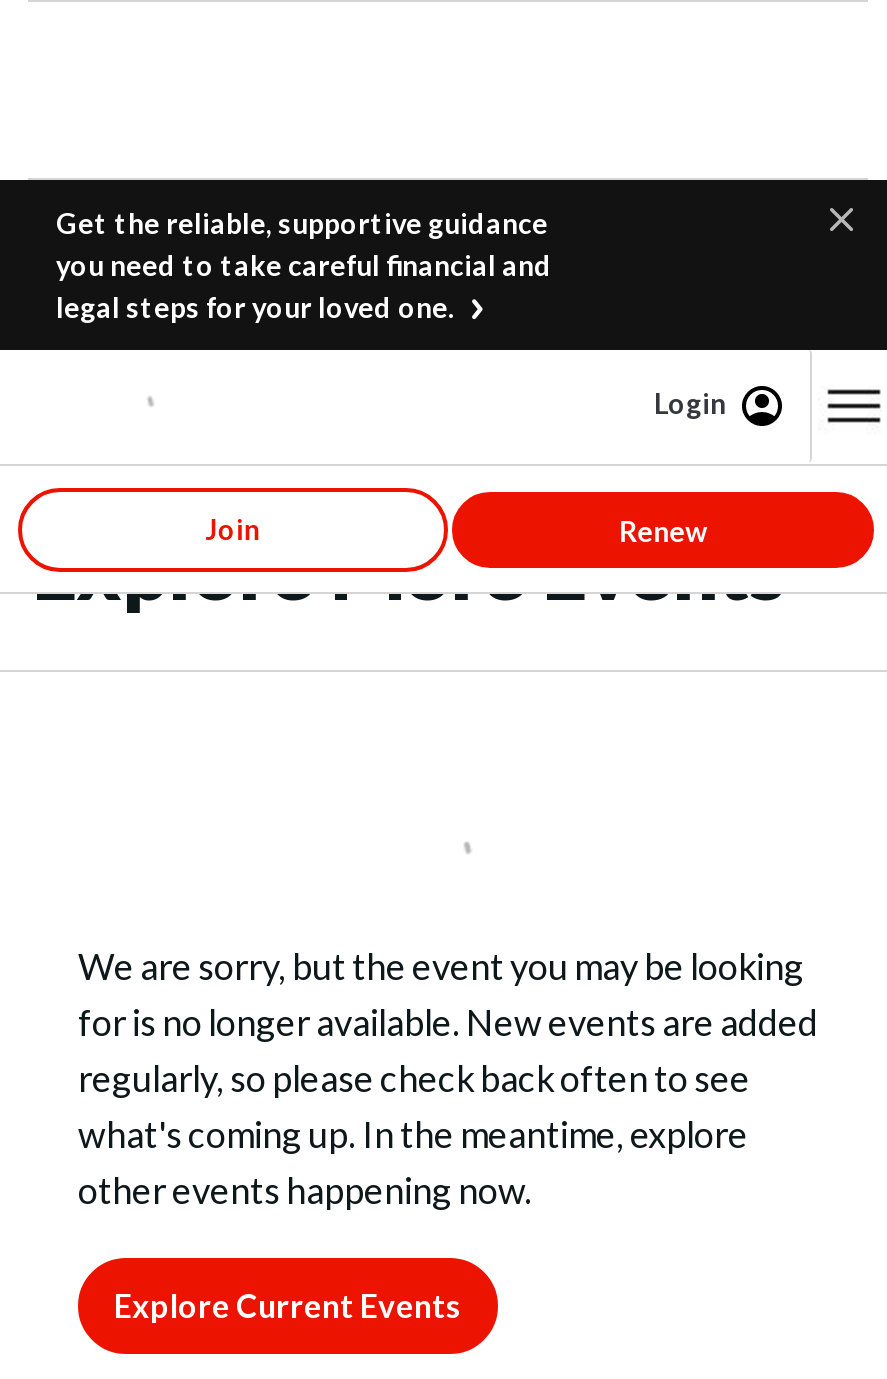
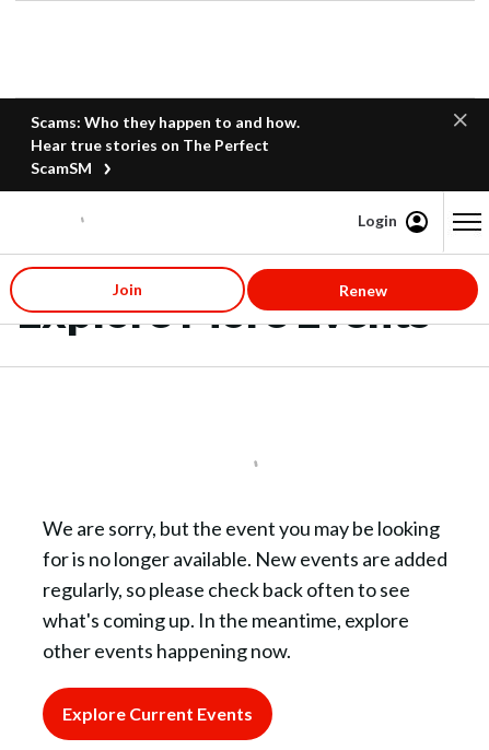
- Get the reliable, supportive guidance
- you need to take careful financial and
- legal steps for your loved one.
+ Scams: Who they happen to and how.
+ Hear true stories on The Perfect
+ ScamSM
